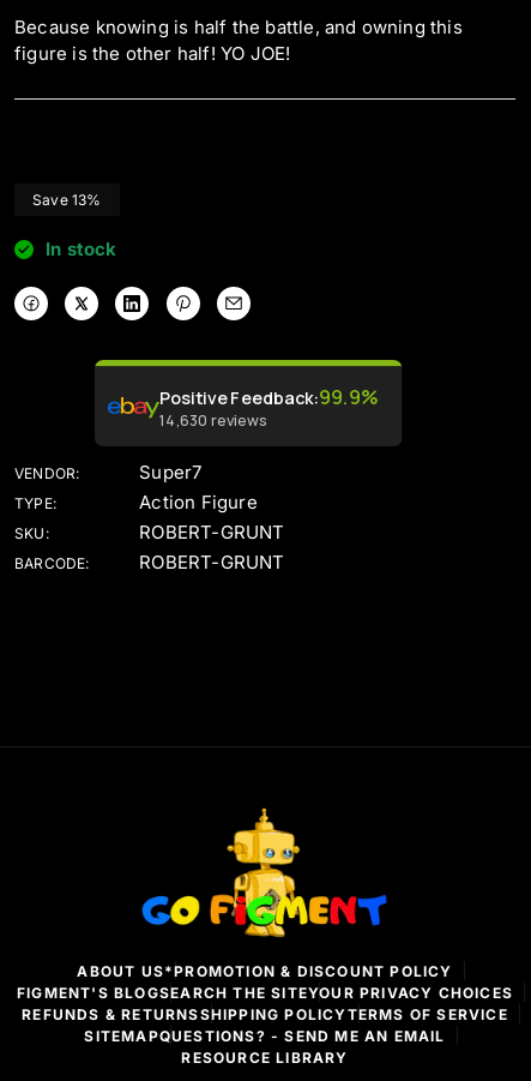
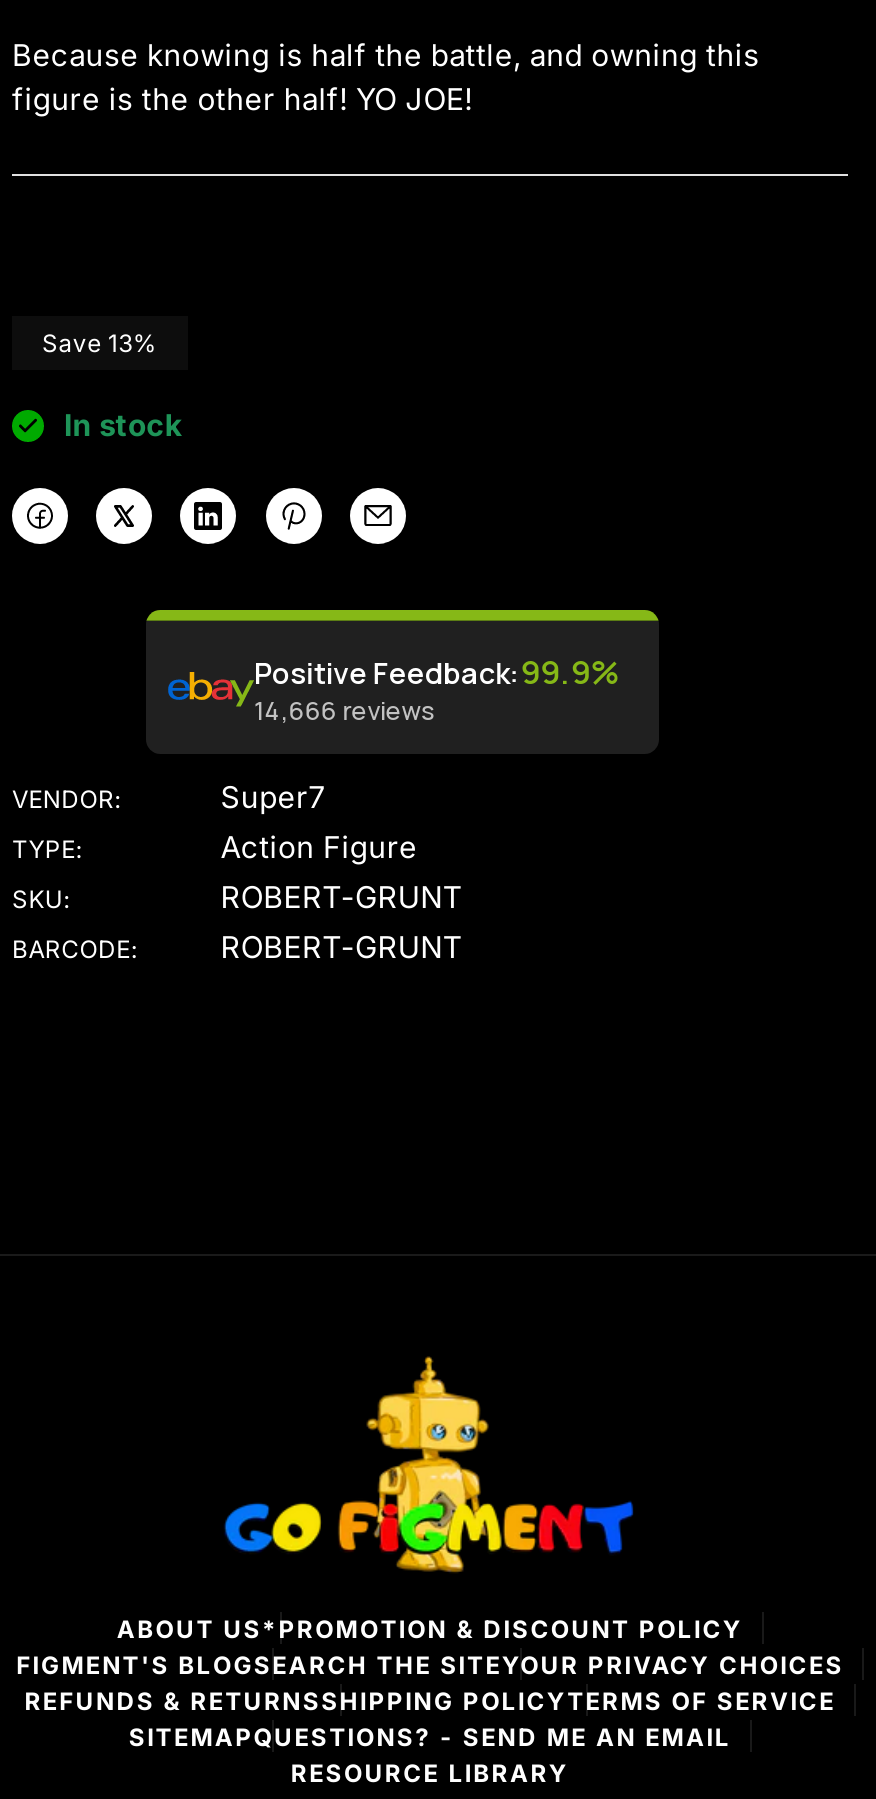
- 14,630 reviews
+ 14,666 reviews
